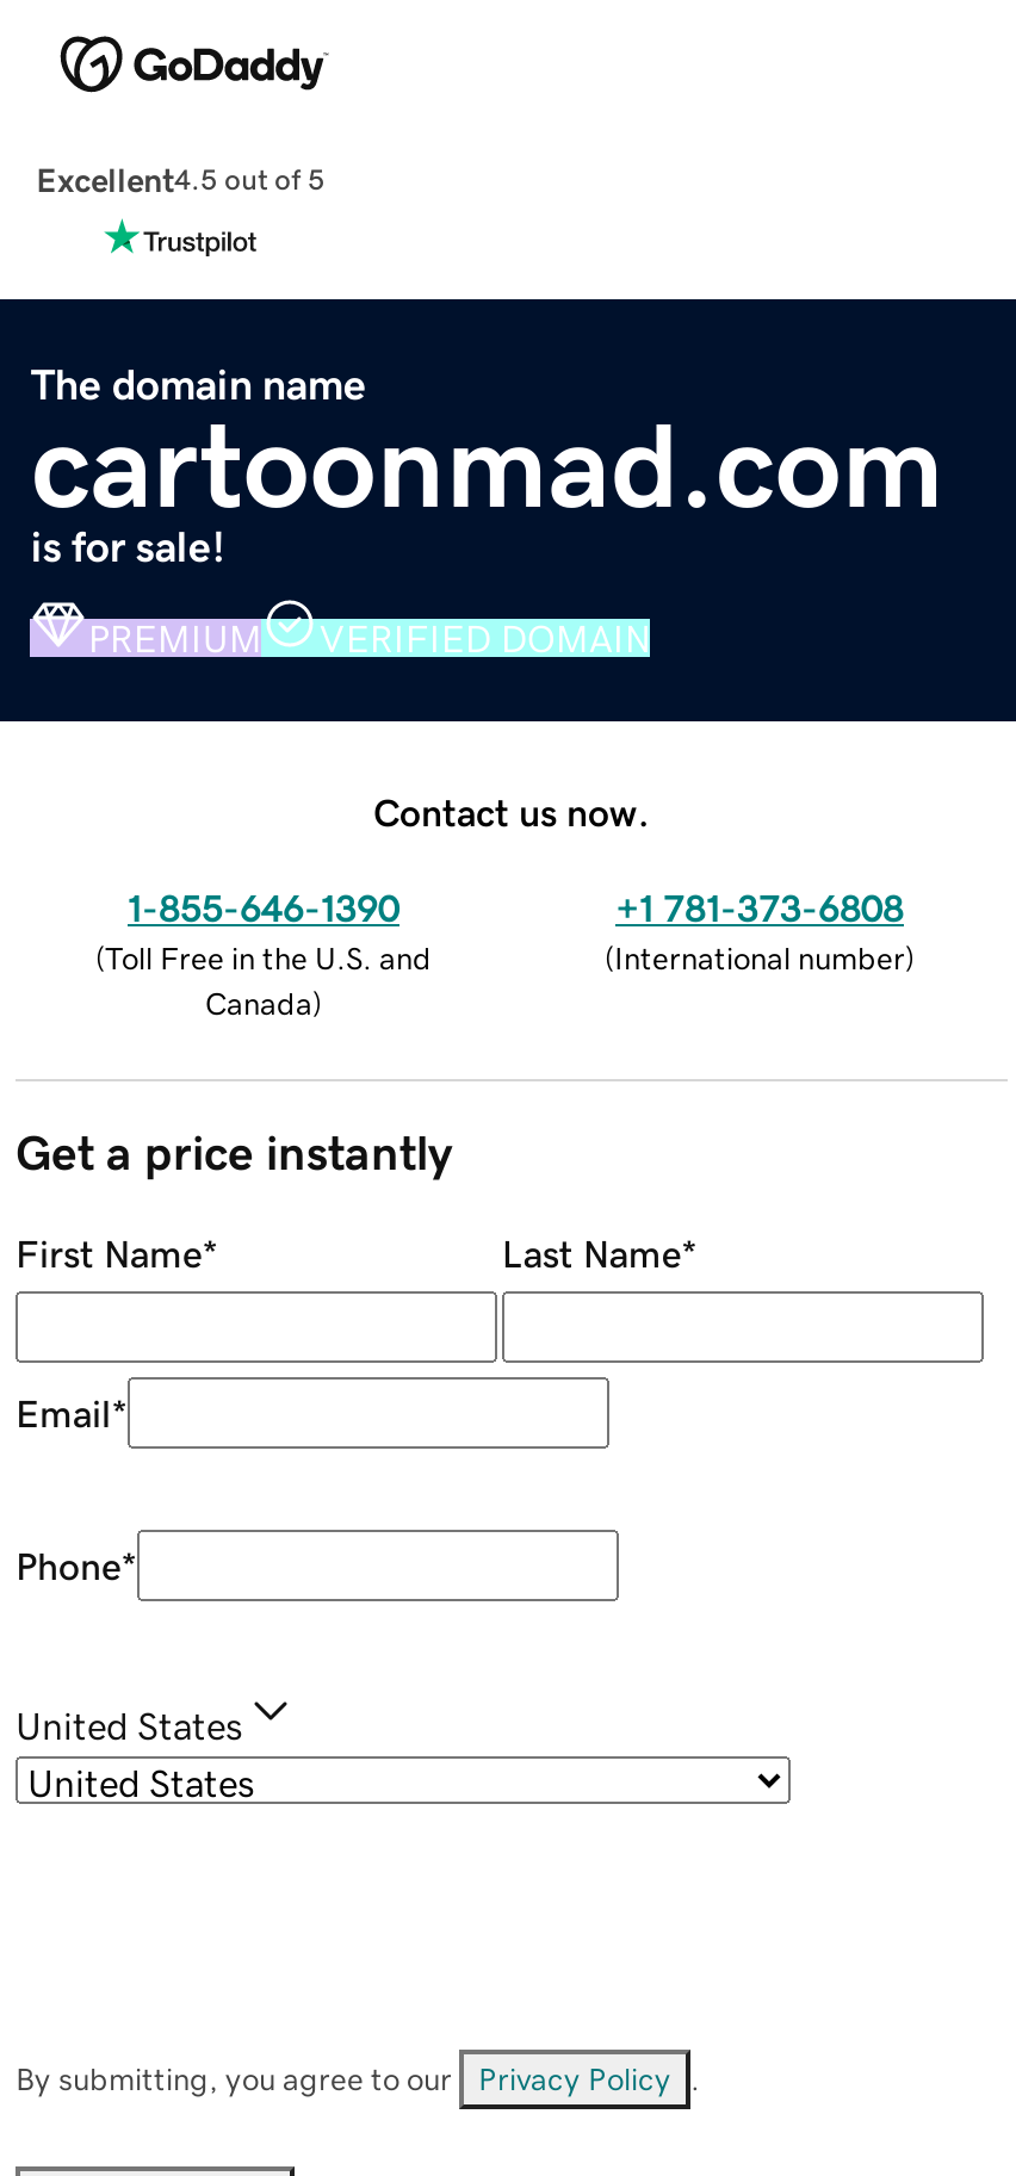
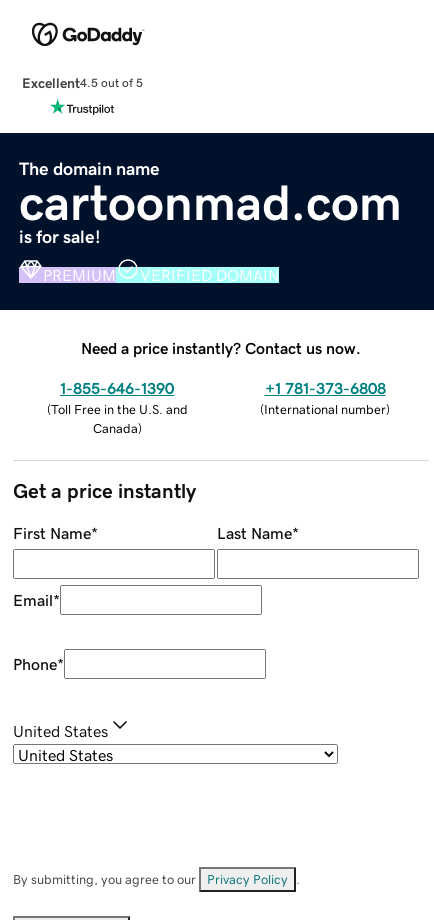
- Contact us now.
+ Need a price instantly? Contact us now.
